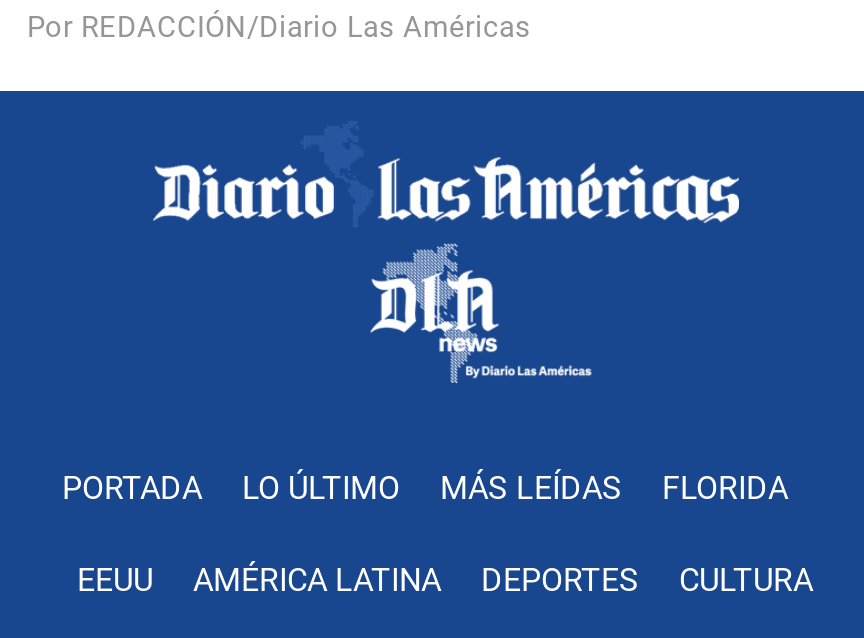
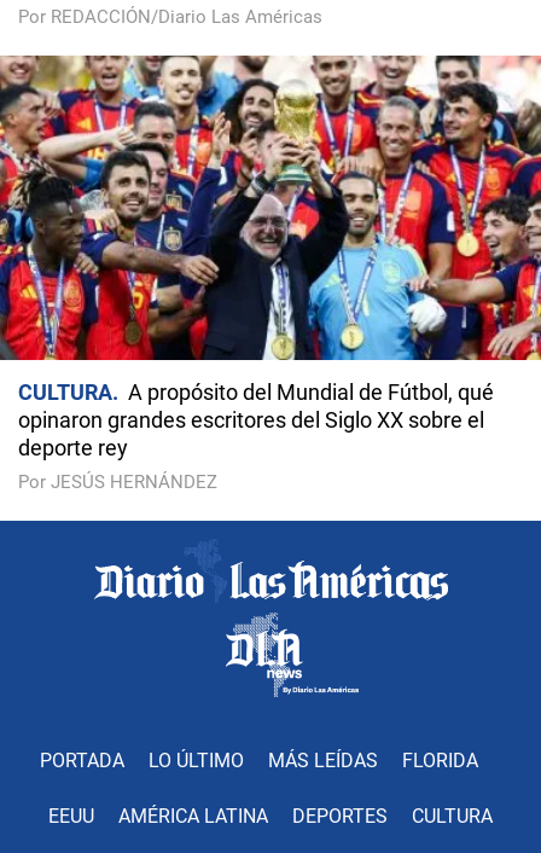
+ [image]
+ CULTURA
+ A propósito del Mundial de Fútbol, qué
+ opinaron grandes escritores del Siglo XX sobre el
+ deporte rey
+ Por JESÚS HERNÁNDEZ
